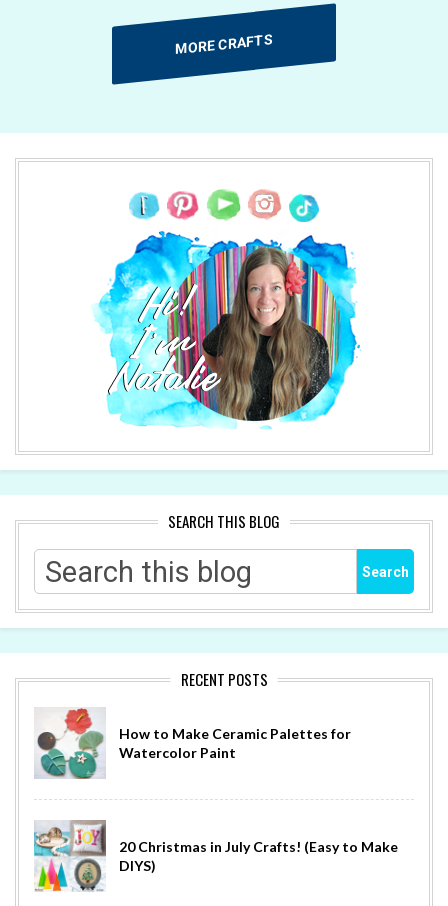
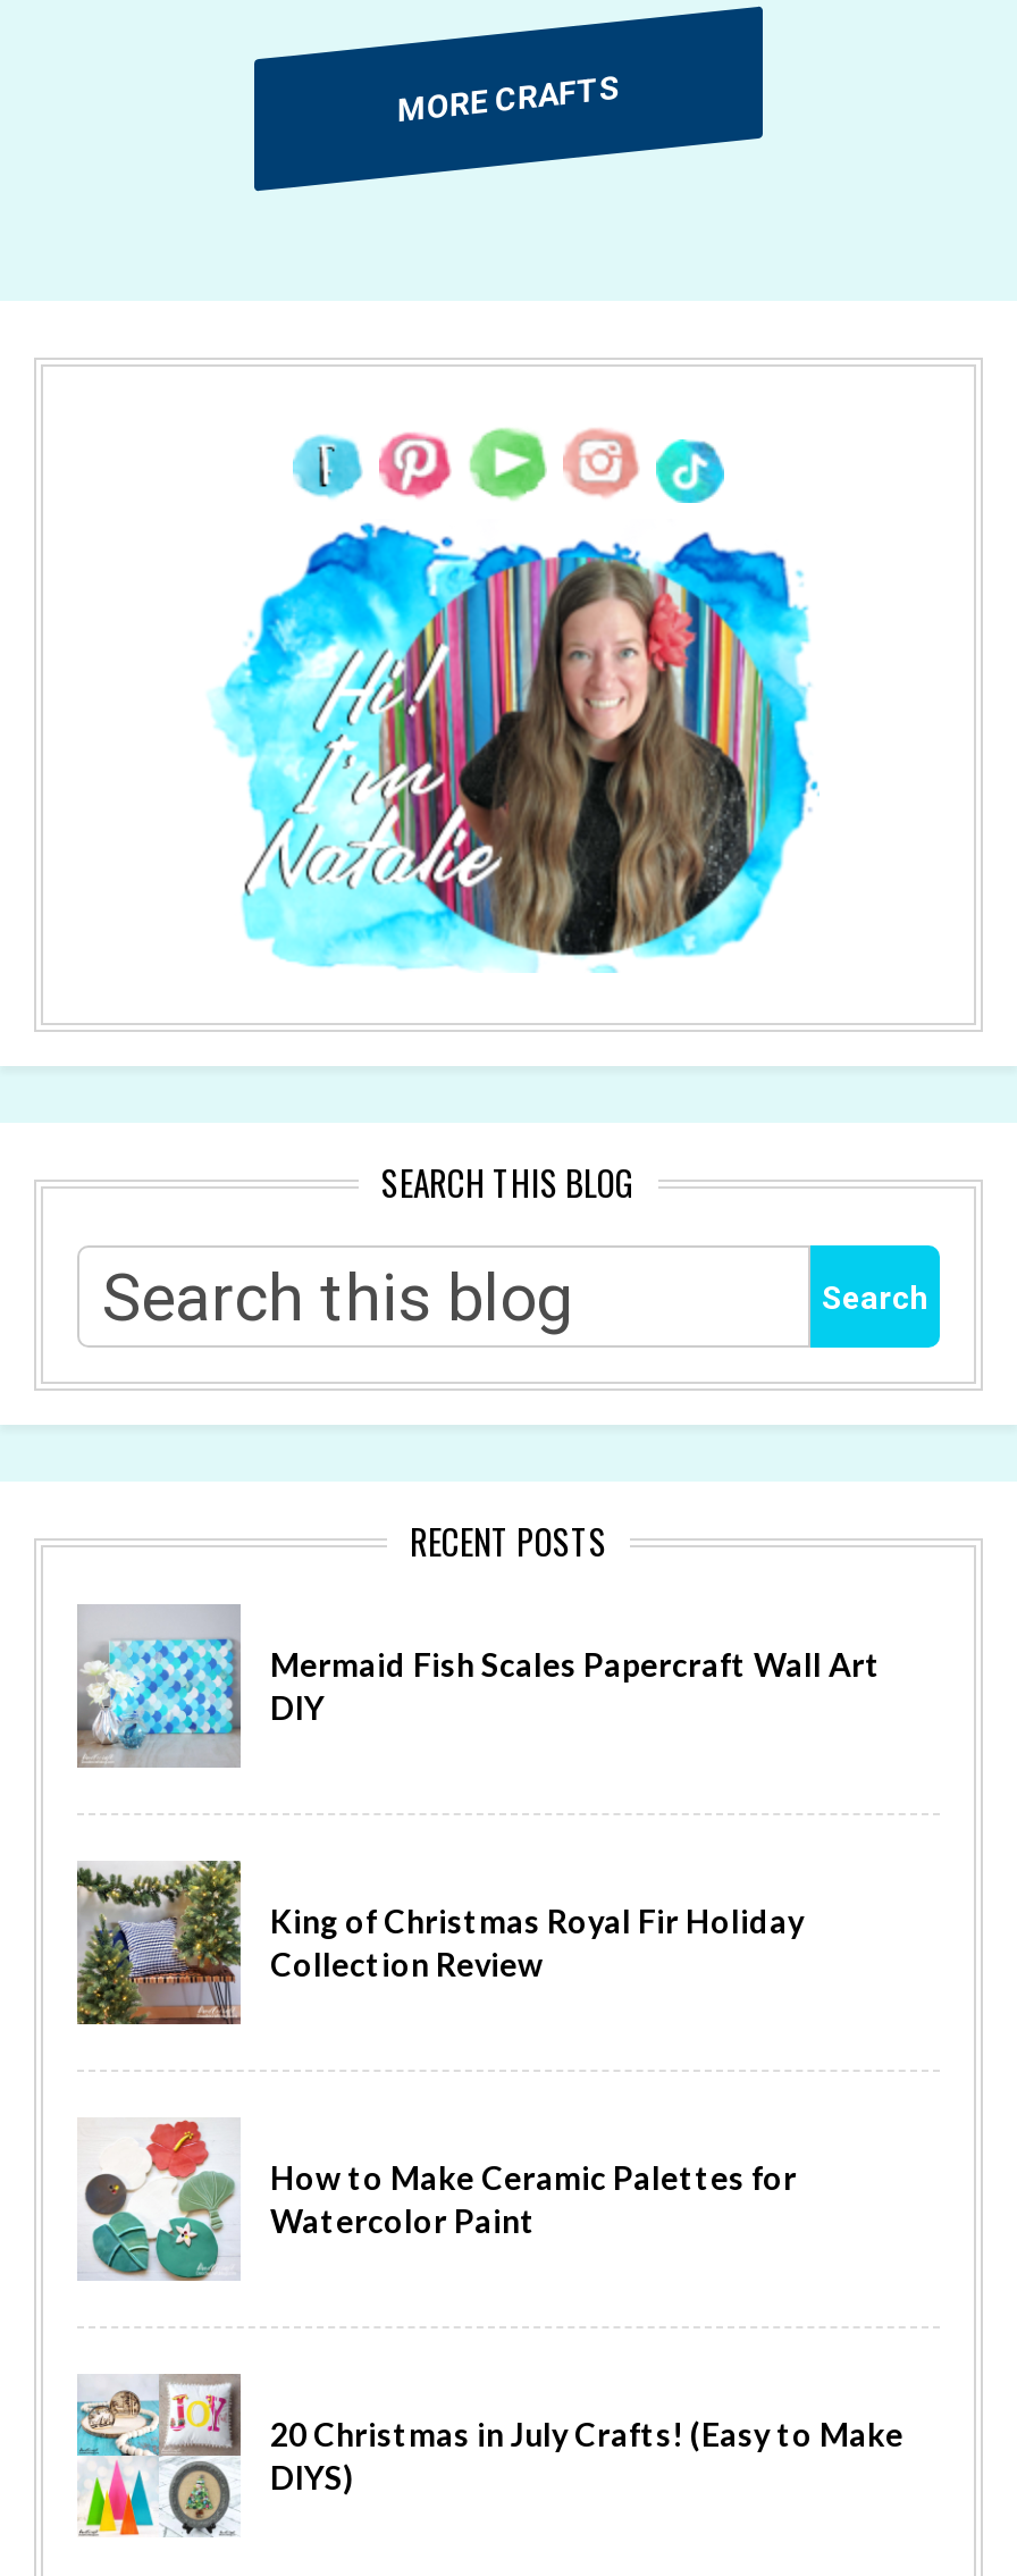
+ [image]
+ Mermaid Fish Scales Papercraft Wall Art
+ DIY

+ [image]
+ King of Christmas Royal Fir Holiday
+ Collection Review
